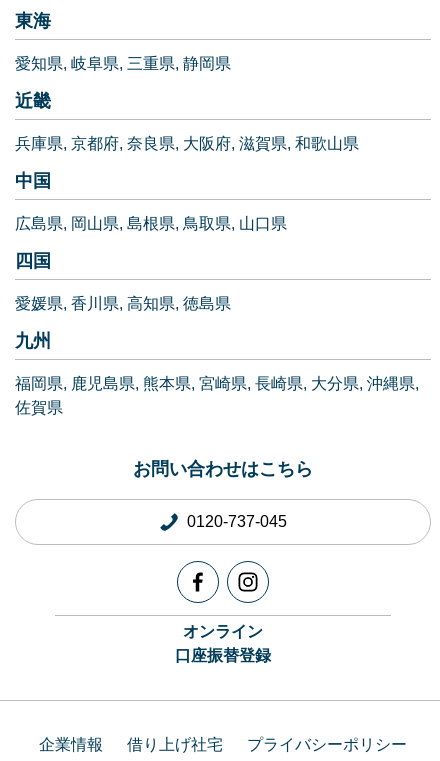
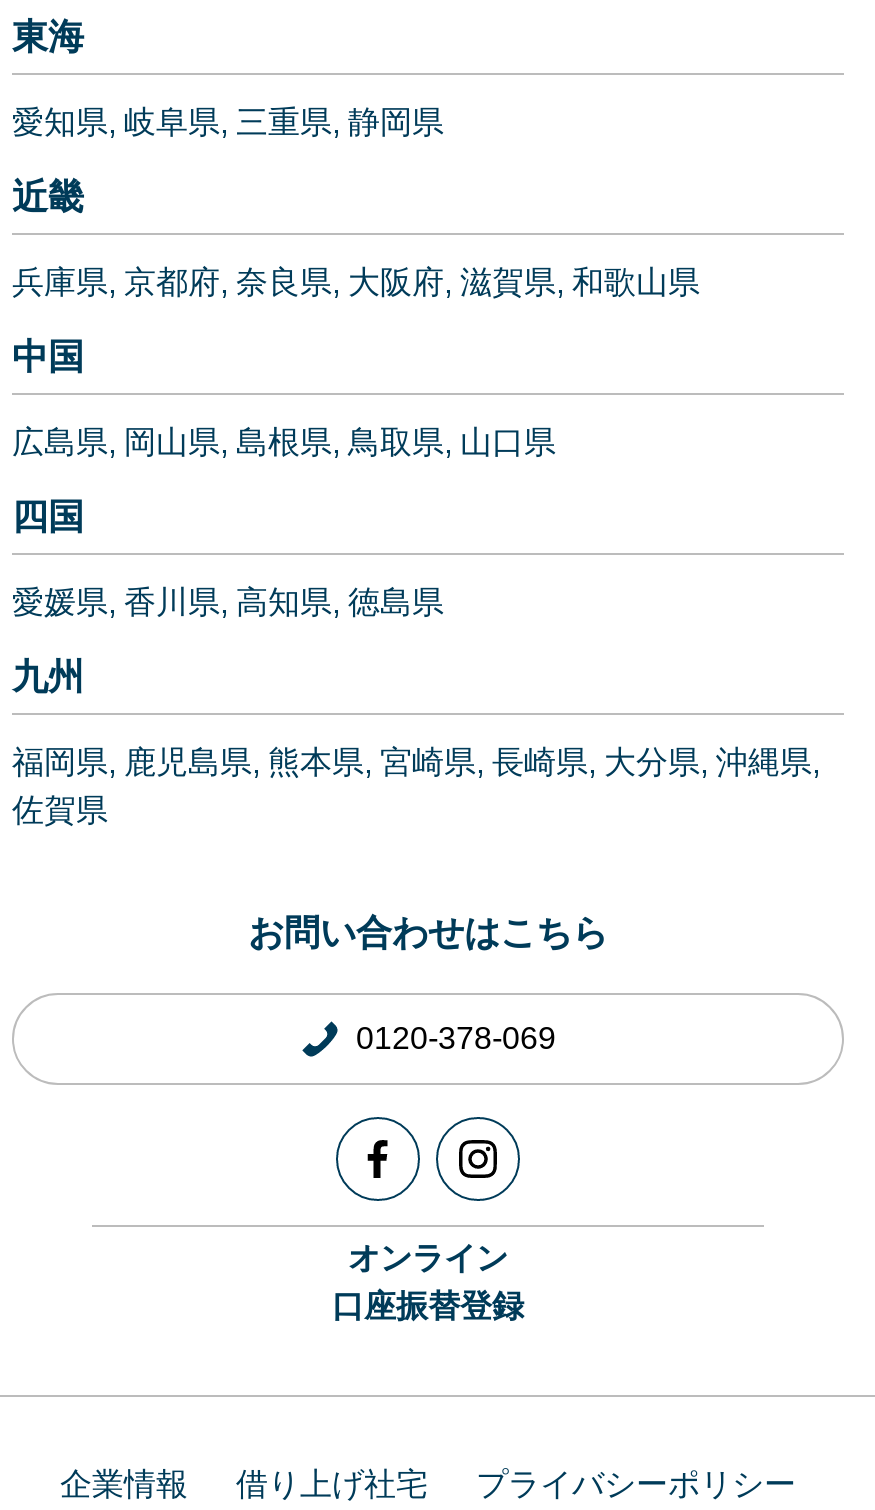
- 0120-737-045
+ 0120-378-069
